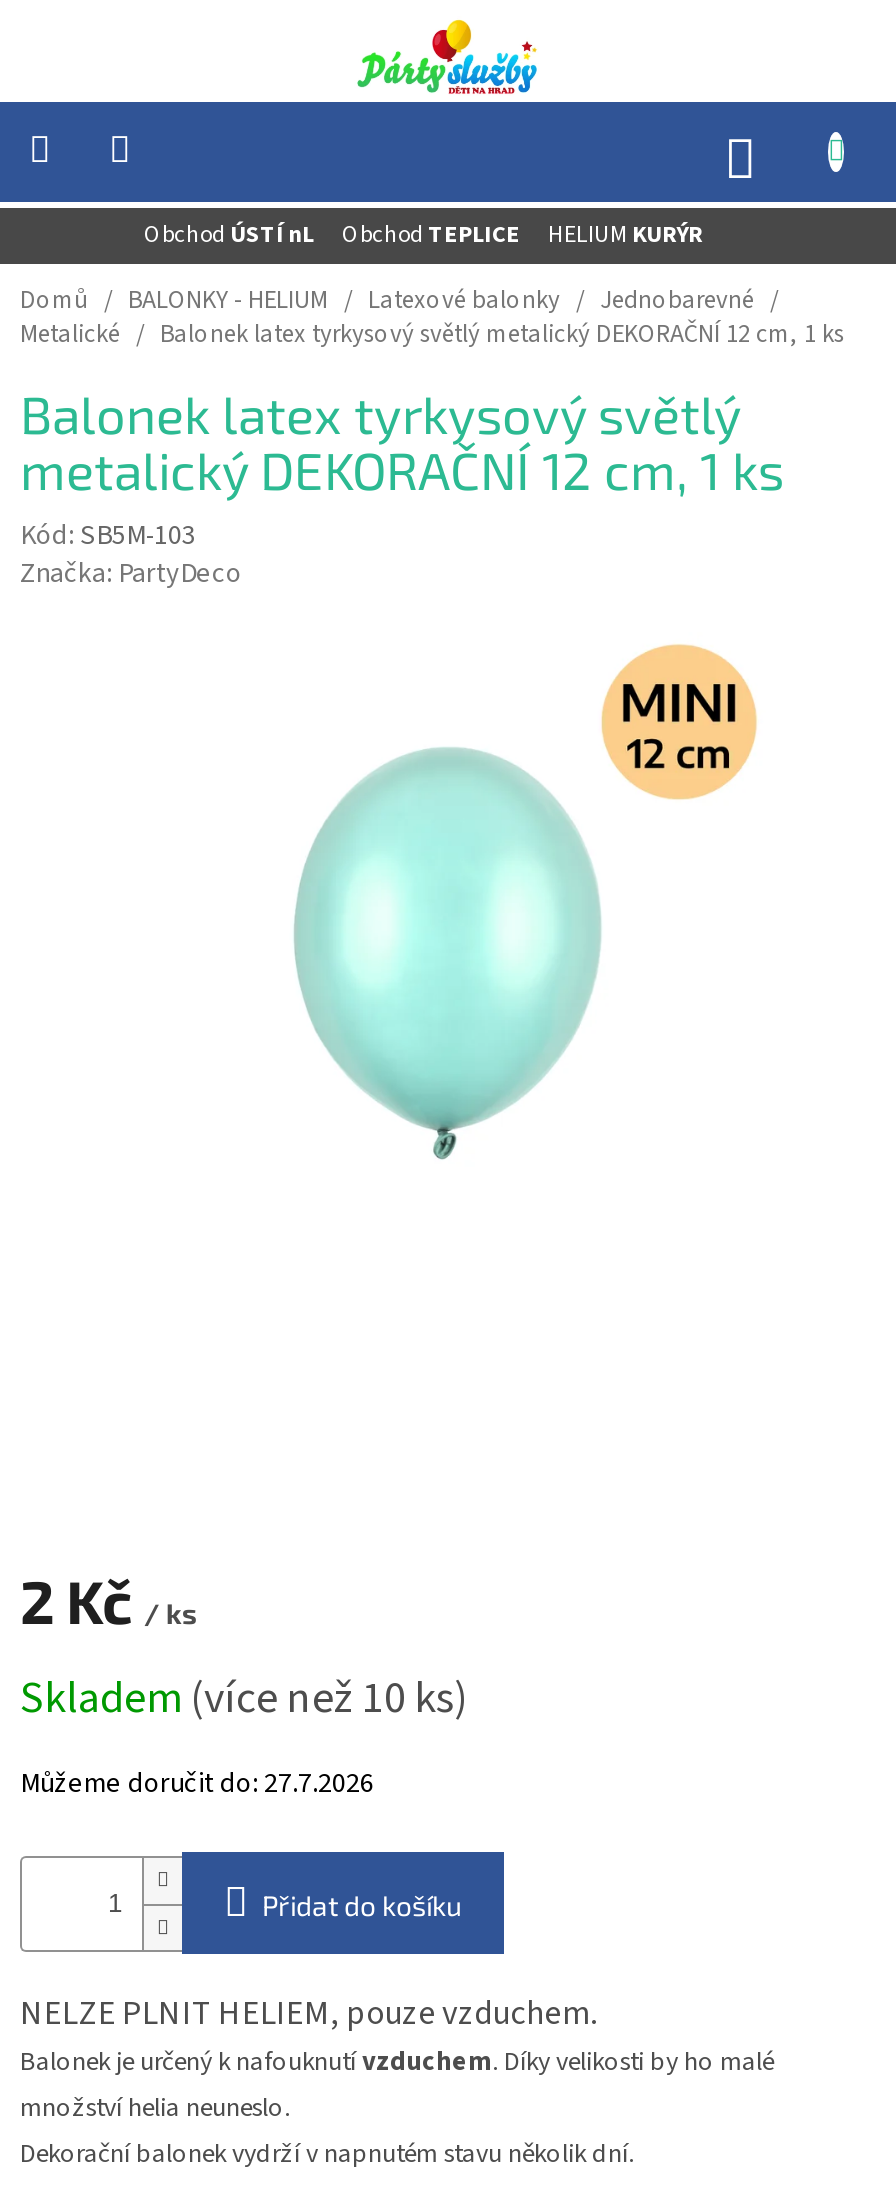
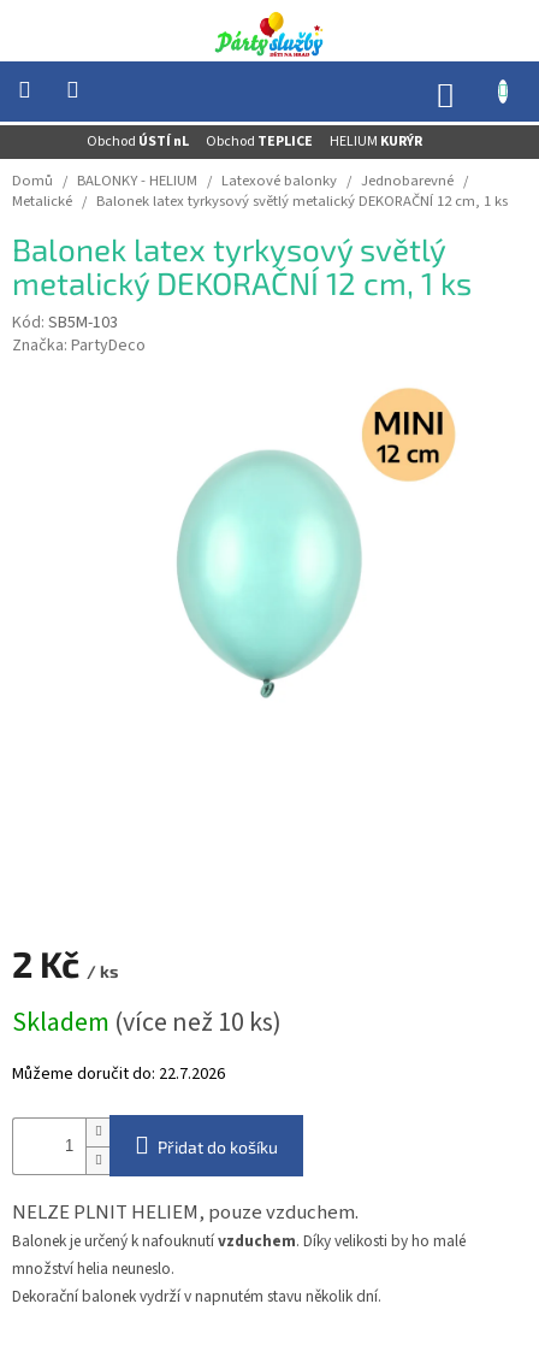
- Můžeme doručit do: 27.7.2026
+ Můžeme doručit do: 22.7.2026
